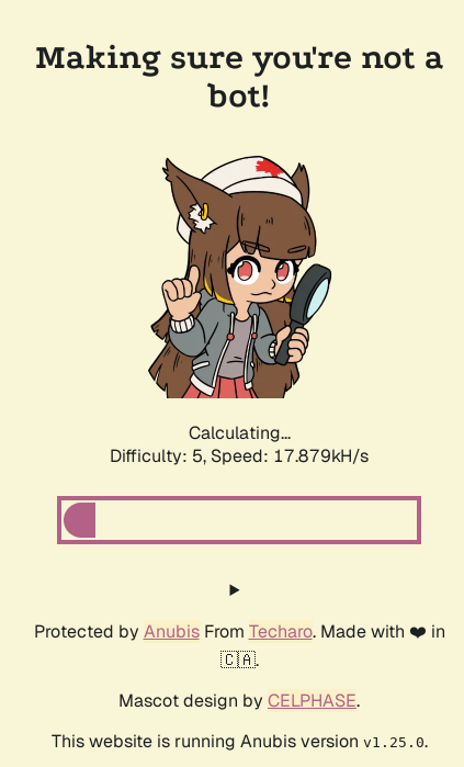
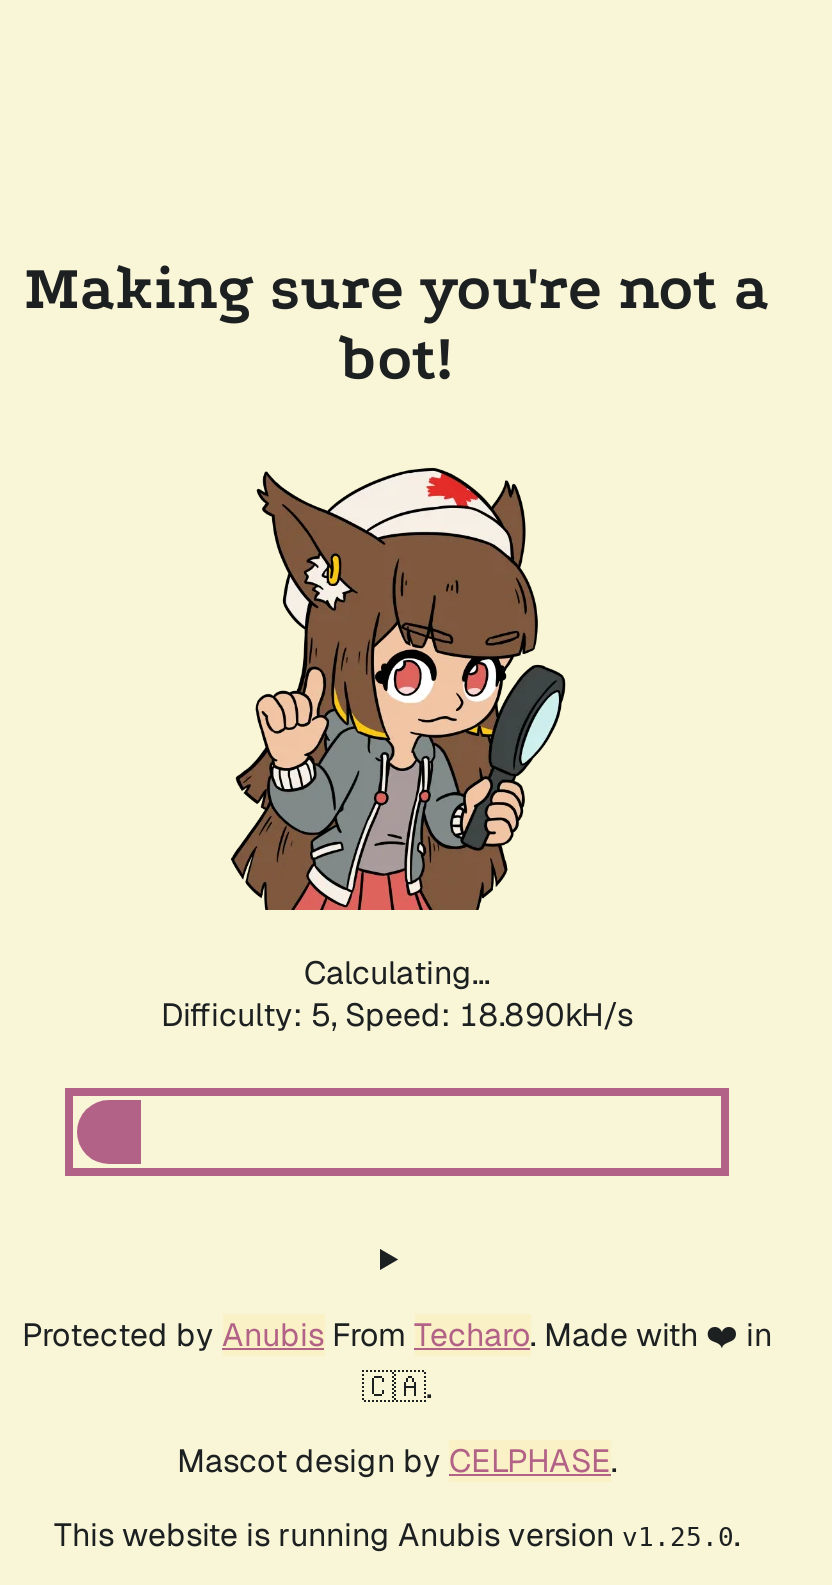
- Difficulty: 5, Speed: 17.879kH/s
+ Difficulty: 5, Speed: 18.890kH/s
